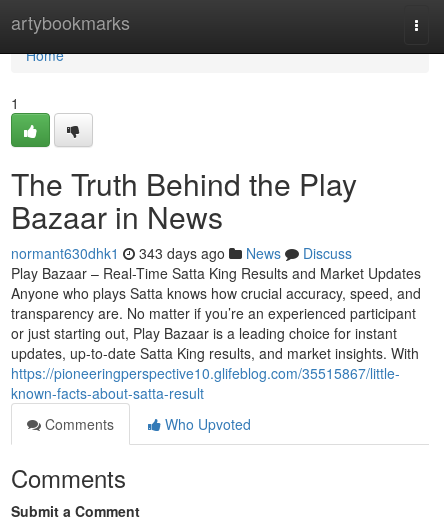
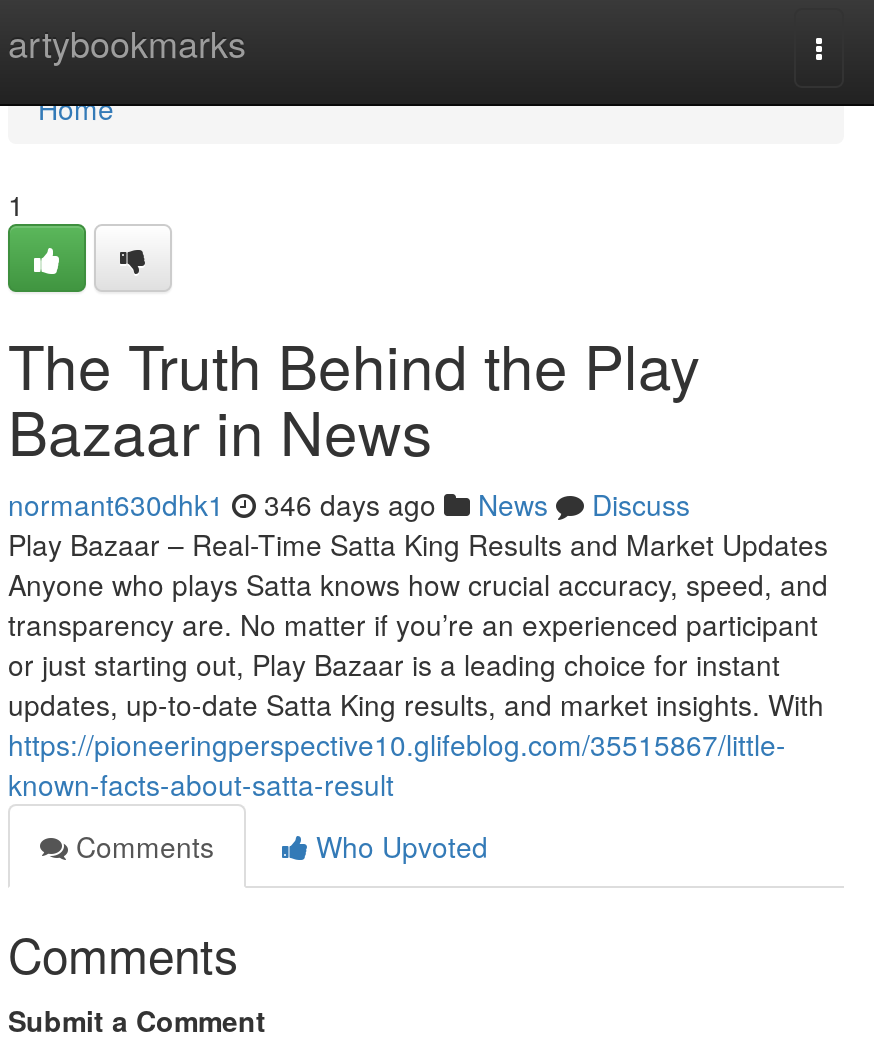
- normant630dhk1 343 days ago News Discuss
+ normant630dhk1 346 days ago News Discuss
